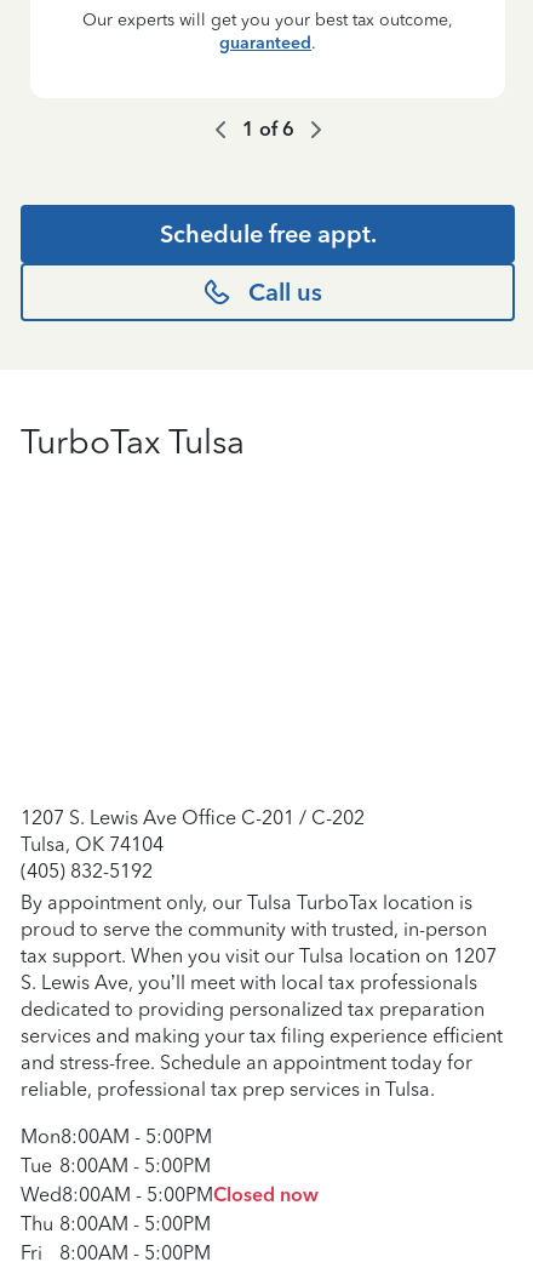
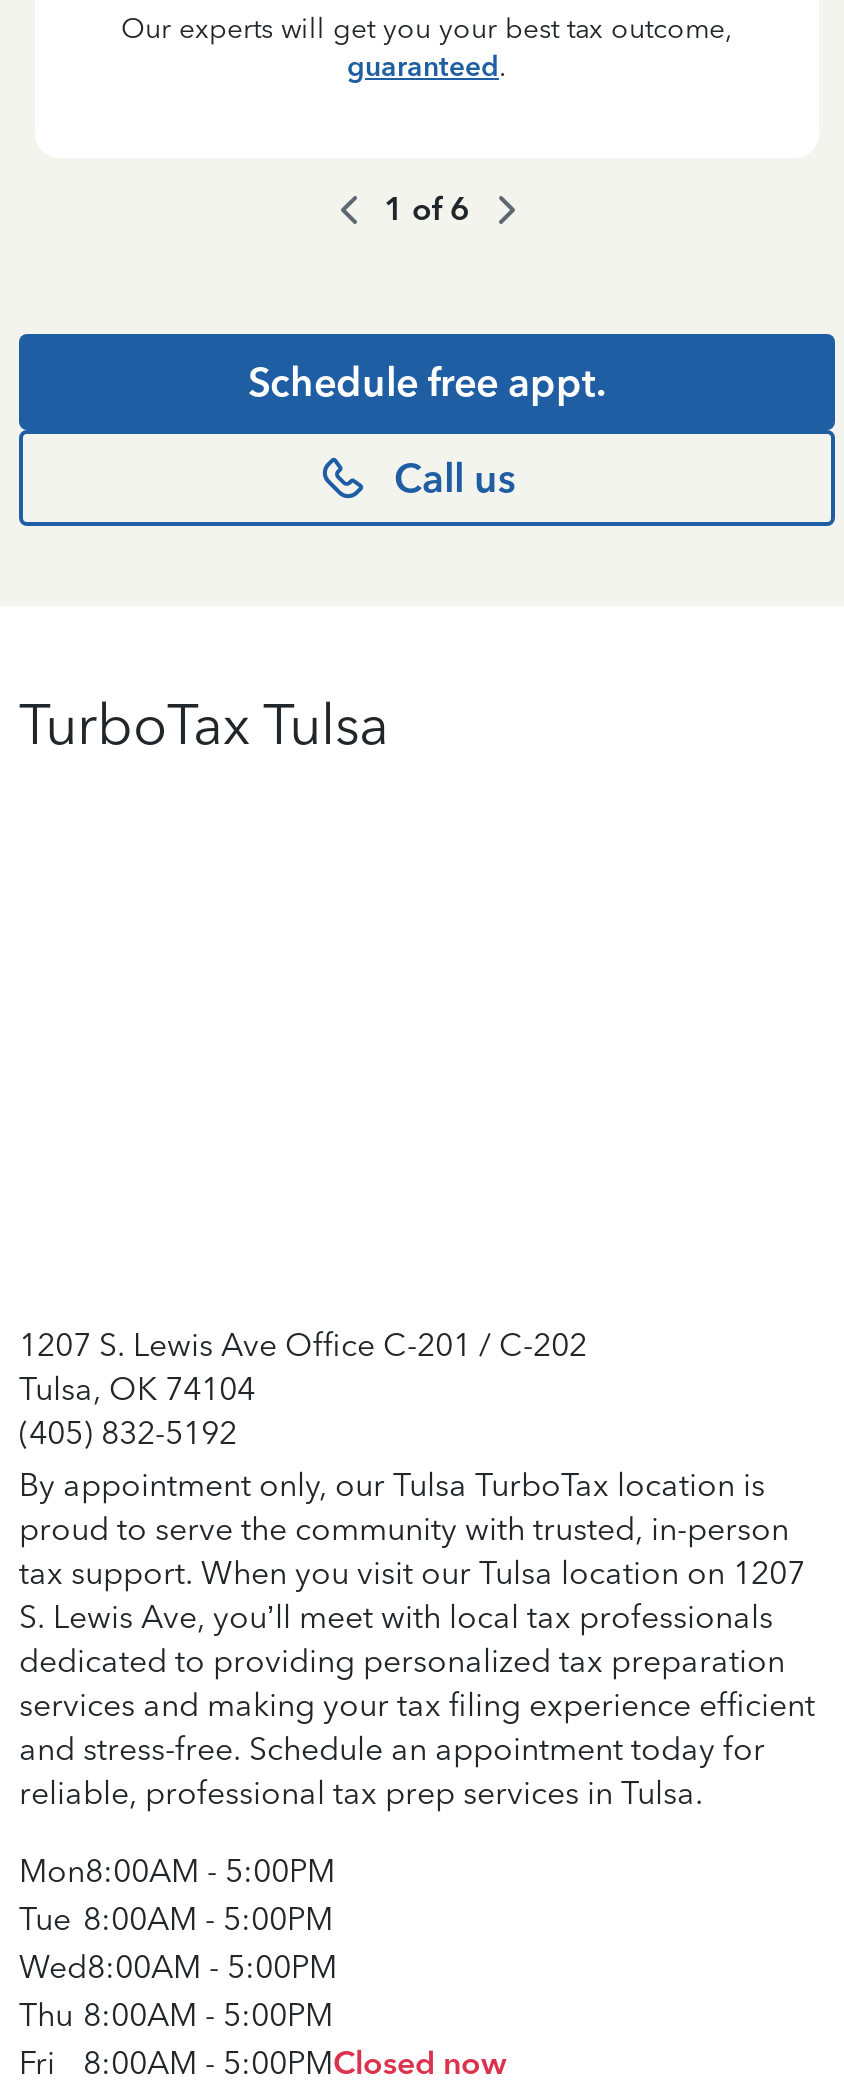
- Wed8:00AM - 5:00PMClosed now
+ Wed8:00AM - 5:00PM

- 8:00AM - 5:00PM
+ 8:00AM - 5:00PMClosed now
